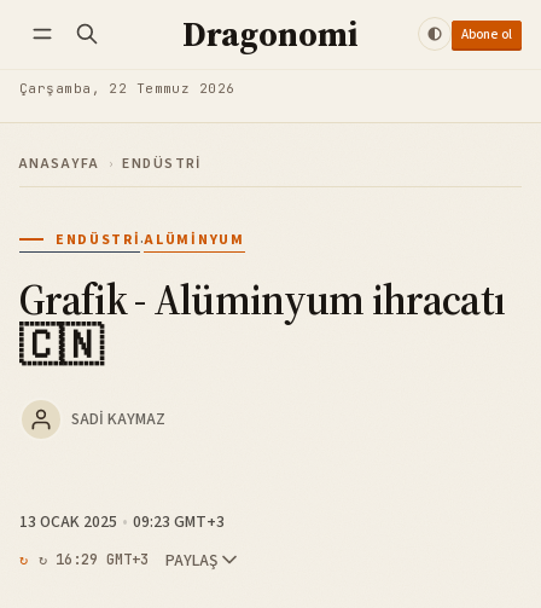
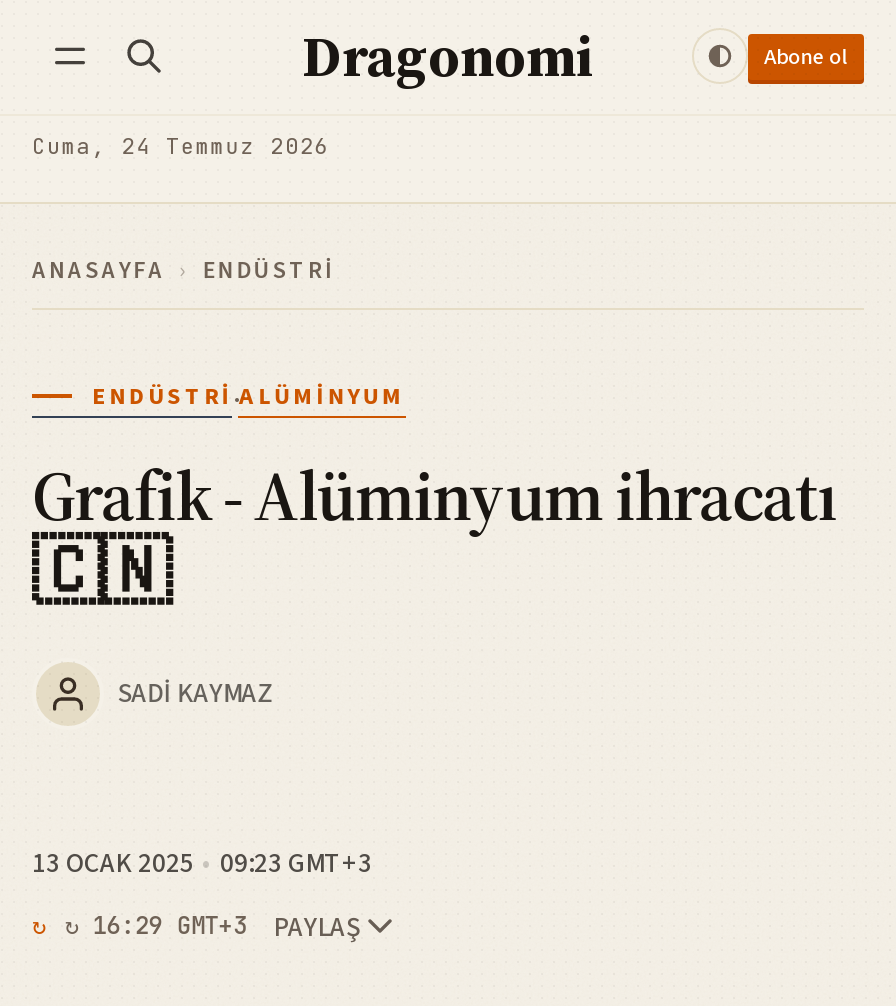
- Çarşamba, 22 Temmuz 2026
+ Cuma, 24 Temmuz 2026
